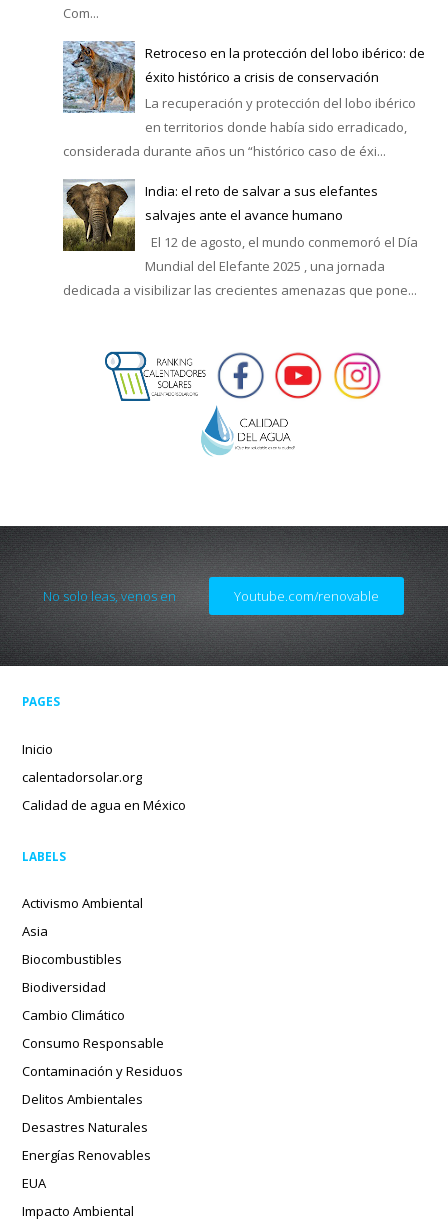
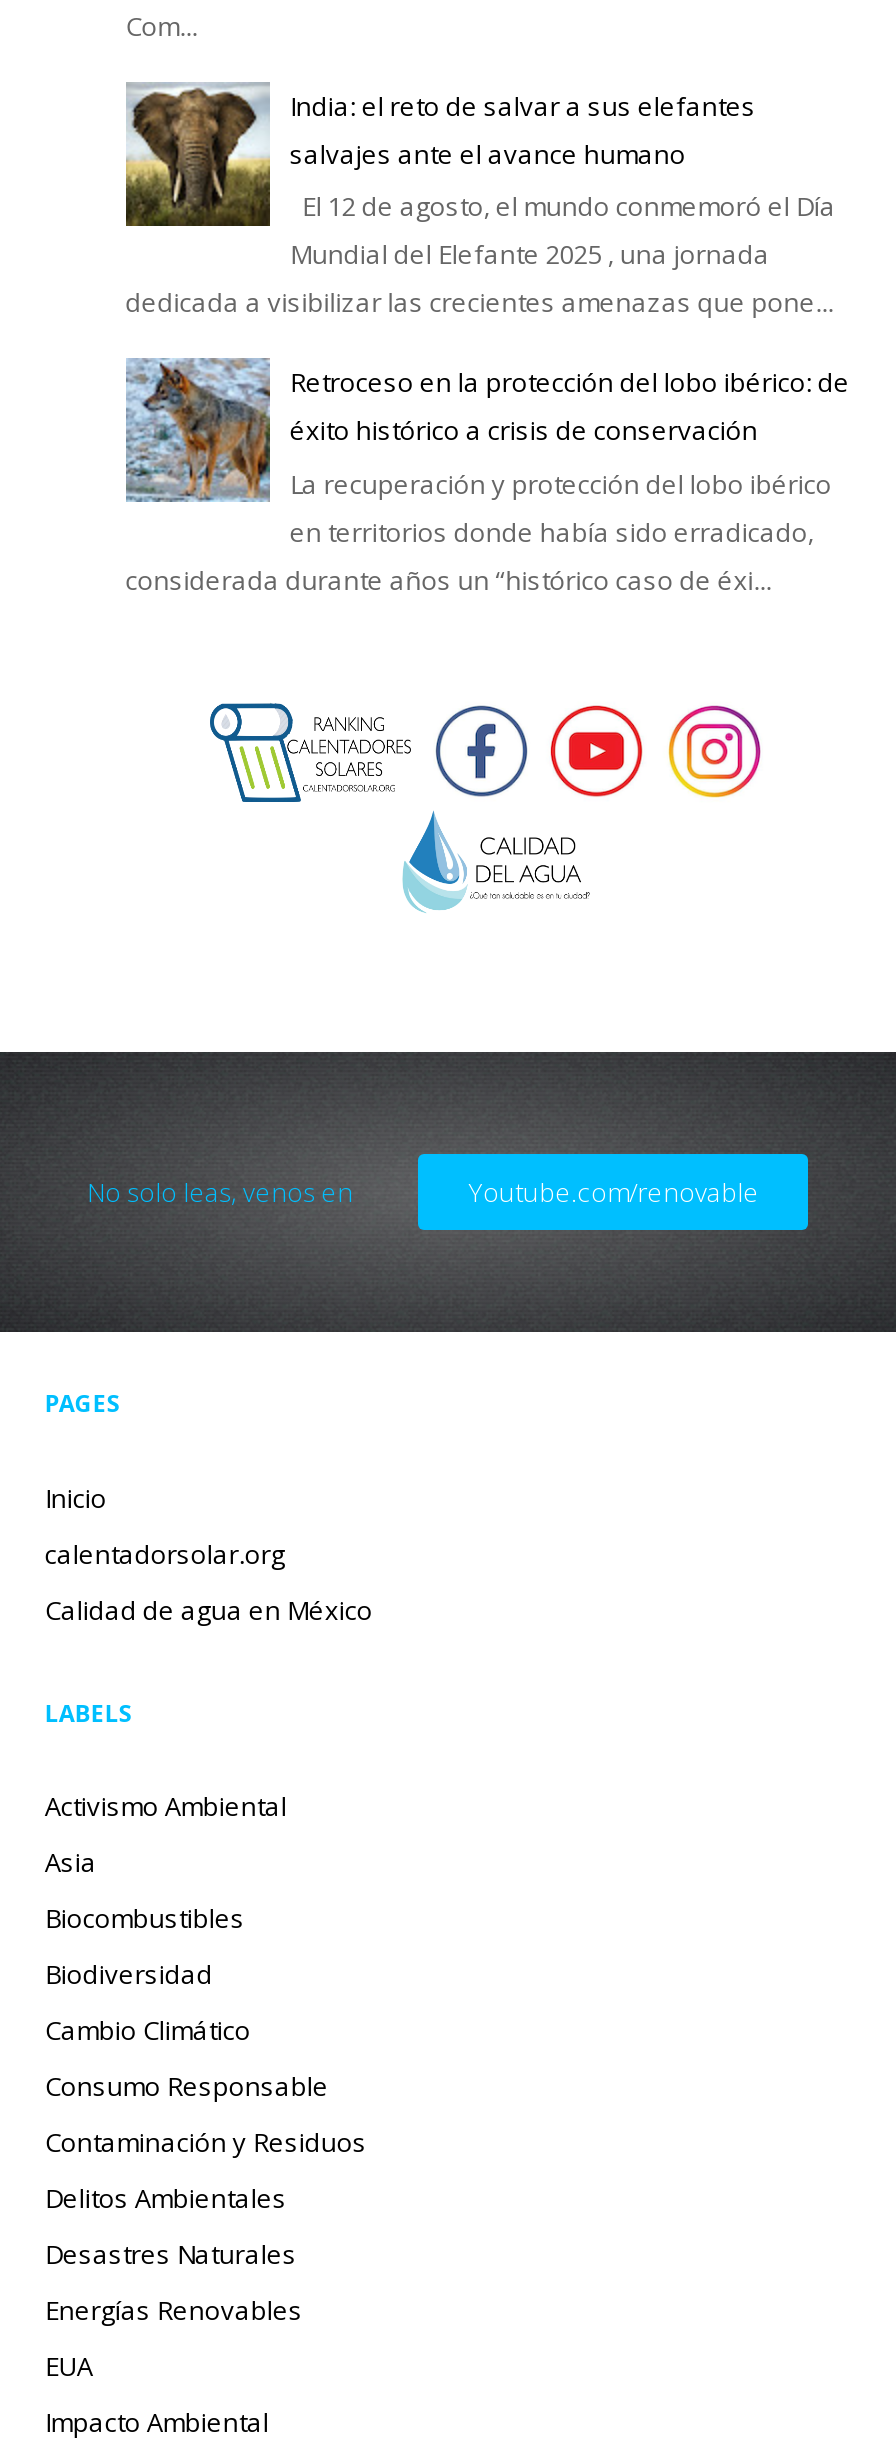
moved down: [image] | Retroceso en la protección del lobo ibérico: de | éxito histórico a crisis de conservación | La recuperación y protección del lobo ibérico | en territorios donde había sido erradicado, | considerada durante años un “histórico caso de éxi...

moved up: [image] | India: el reto de salvar a sus elefantes | salvajes ante el avance humano | El 12 de agosto, el mundo conmemoró el Día | Mundial del Elefante 2025 , una jornada | dedicada a visibilizar las crecientes amenazas que pone...
